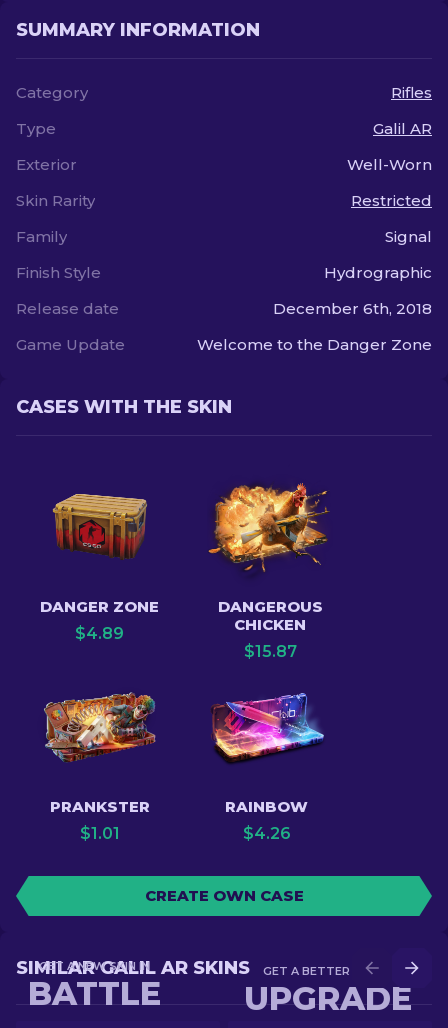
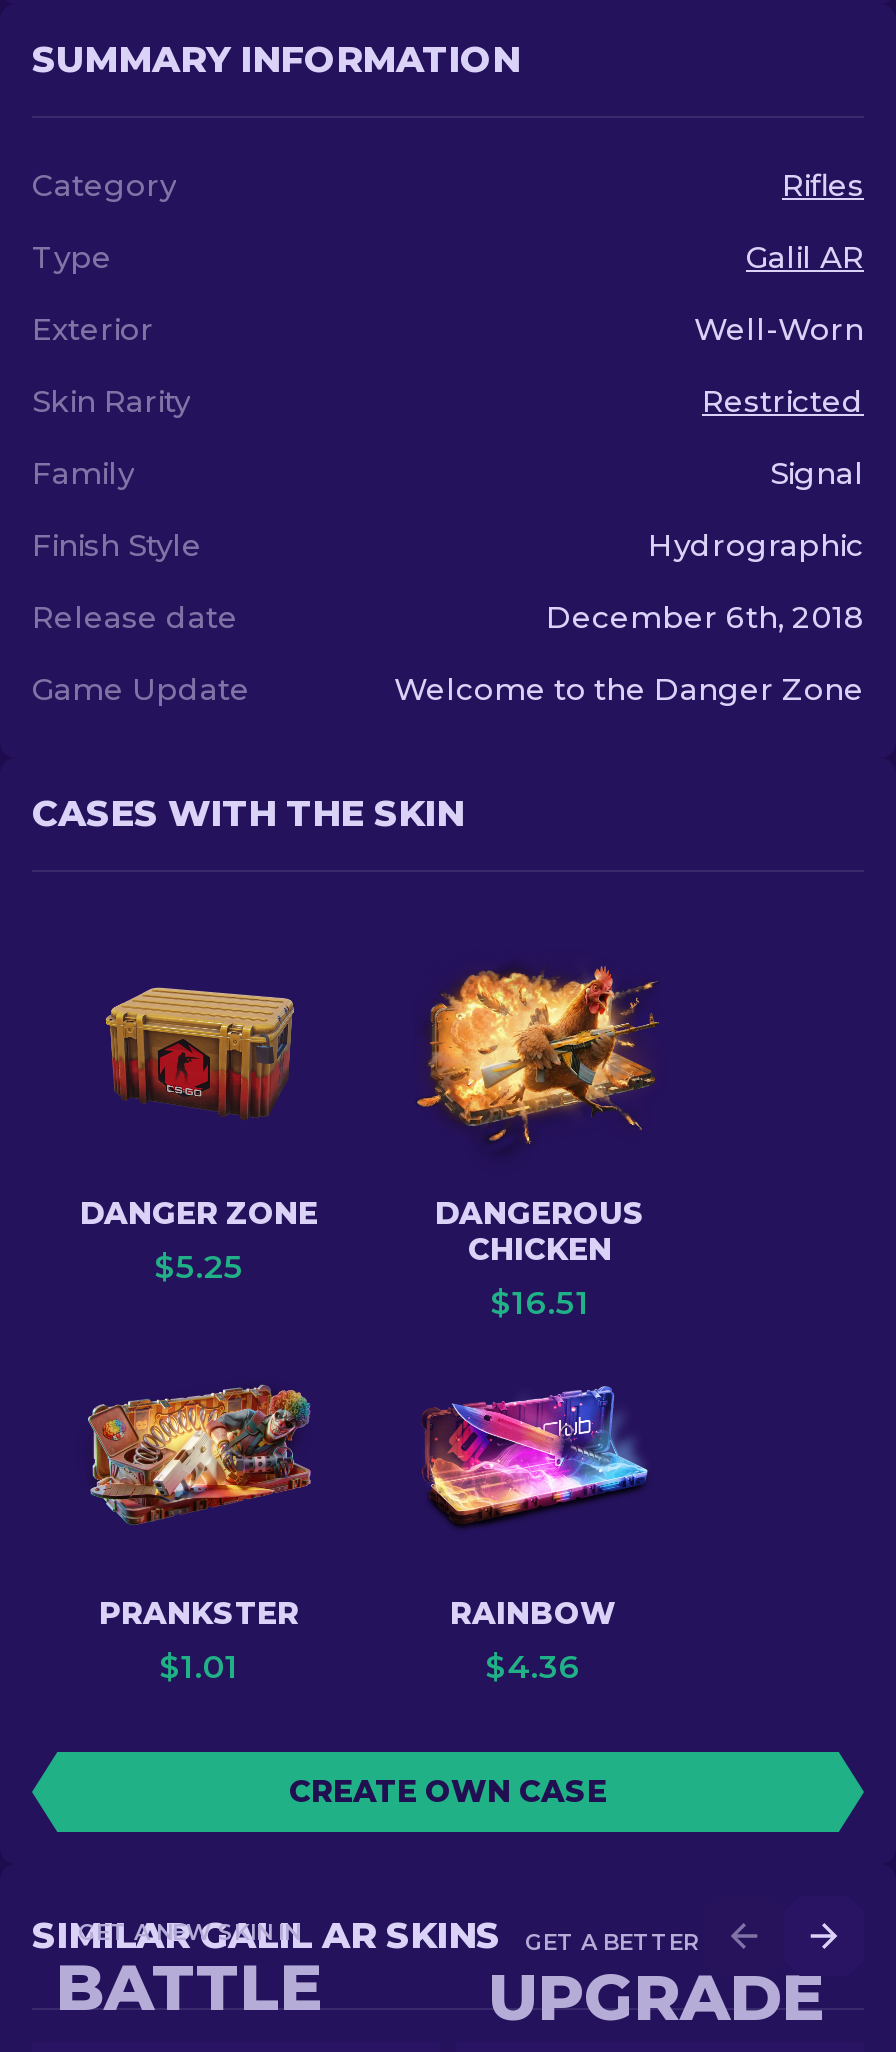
- $4.89
+ $5.25

- $15.87
+ $16.51

- $4.26
+ $4.36
